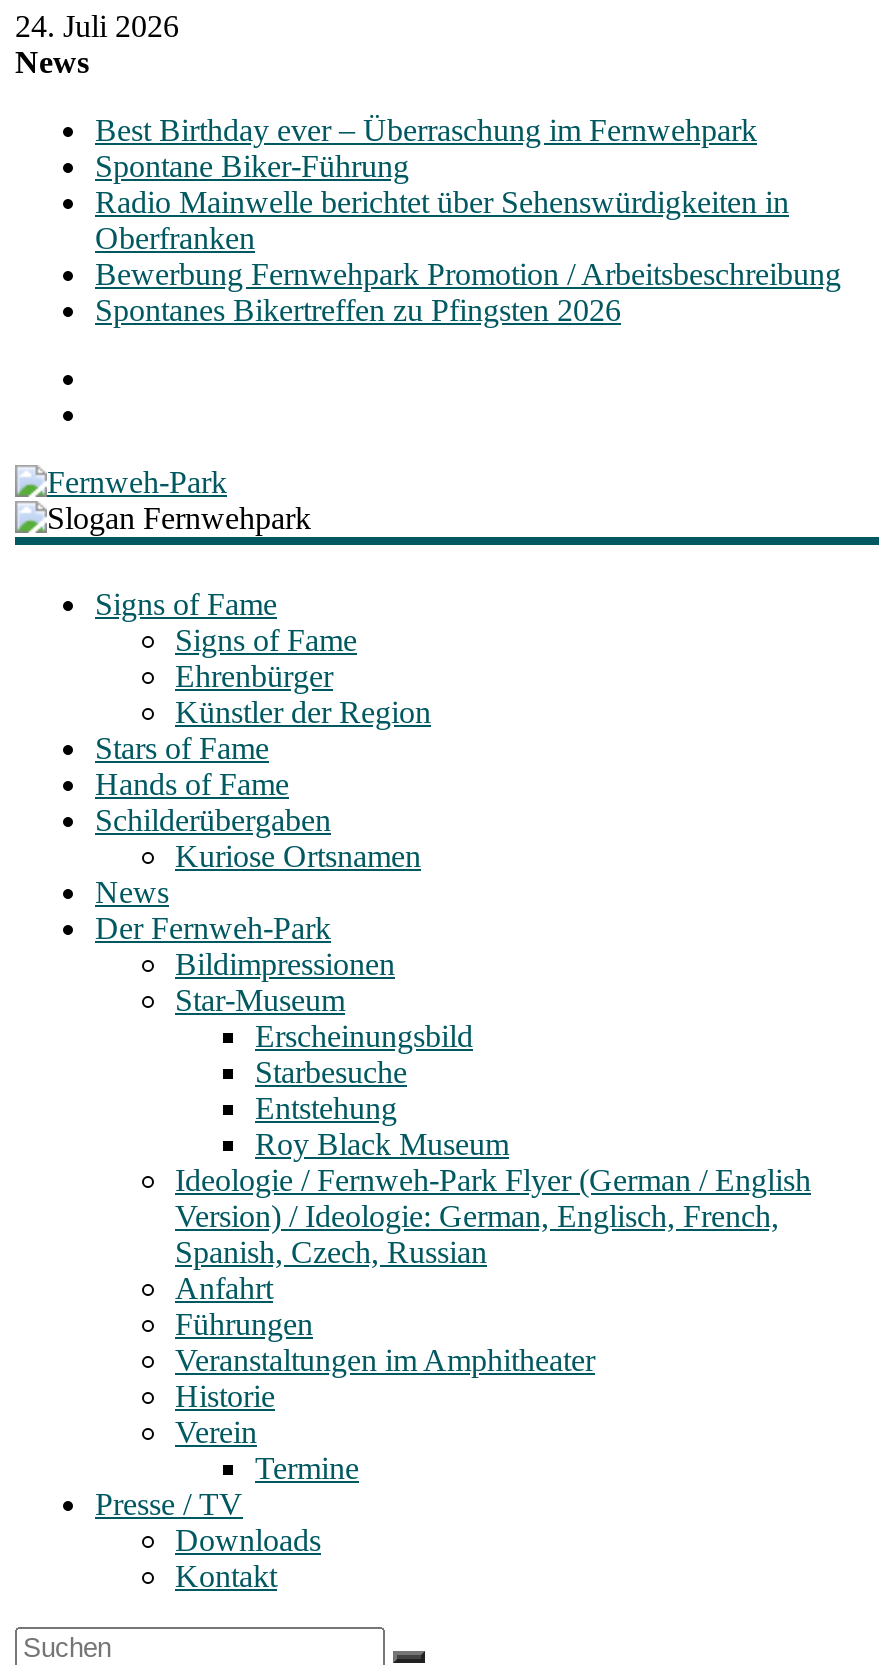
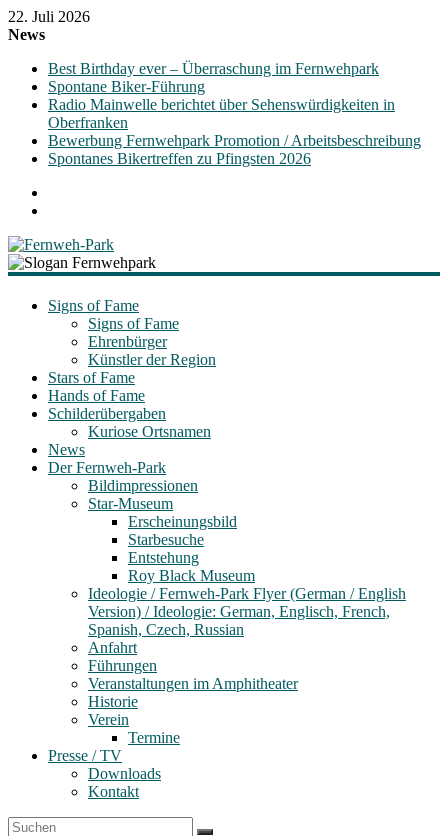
- 24. Juli 2026
+ 22. Juli 2026
